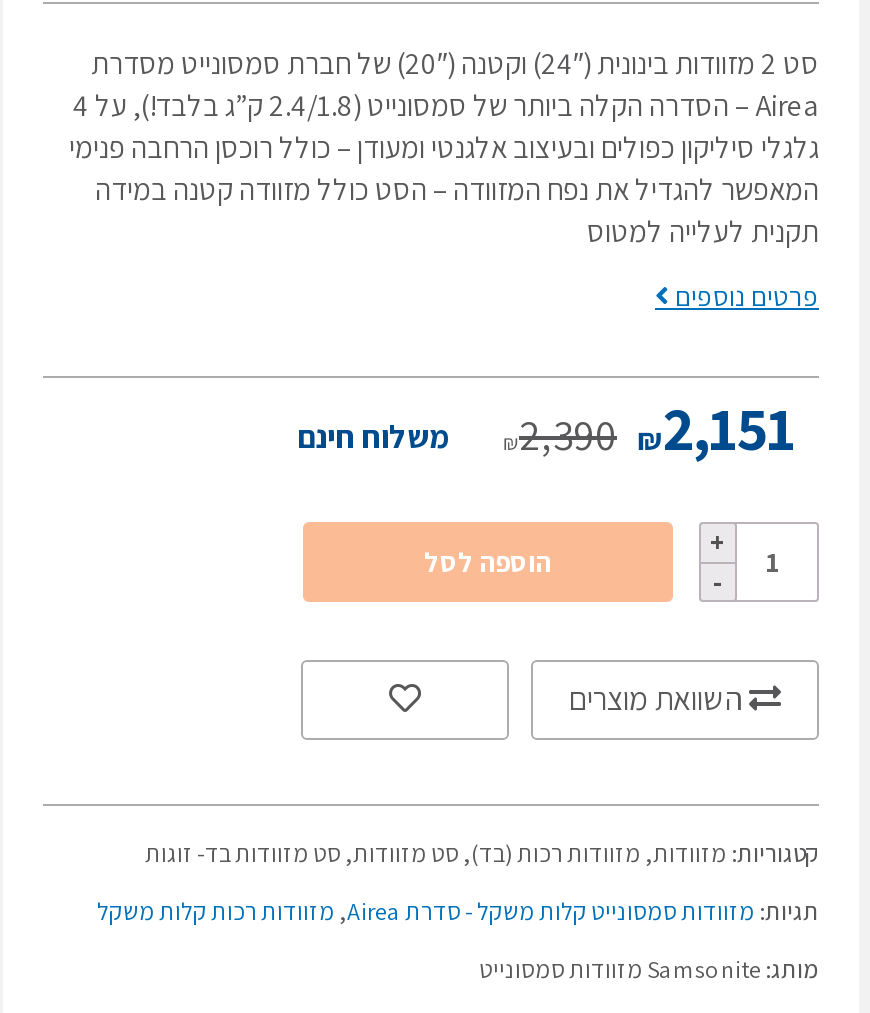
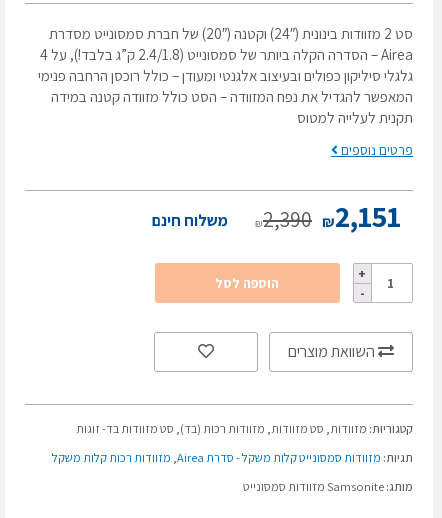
- קטגוריות: מזוודות, מזוודות רכות (בד), סט מזוודות, סט מזוודות בד- זוגות
+ קטגוריות: מזוודות, סט מזוודות, מזוודות רכות (בד), סט מזוודות בד- זוגות
